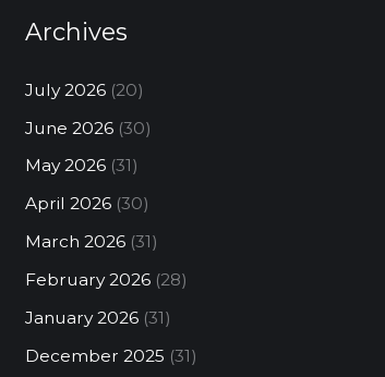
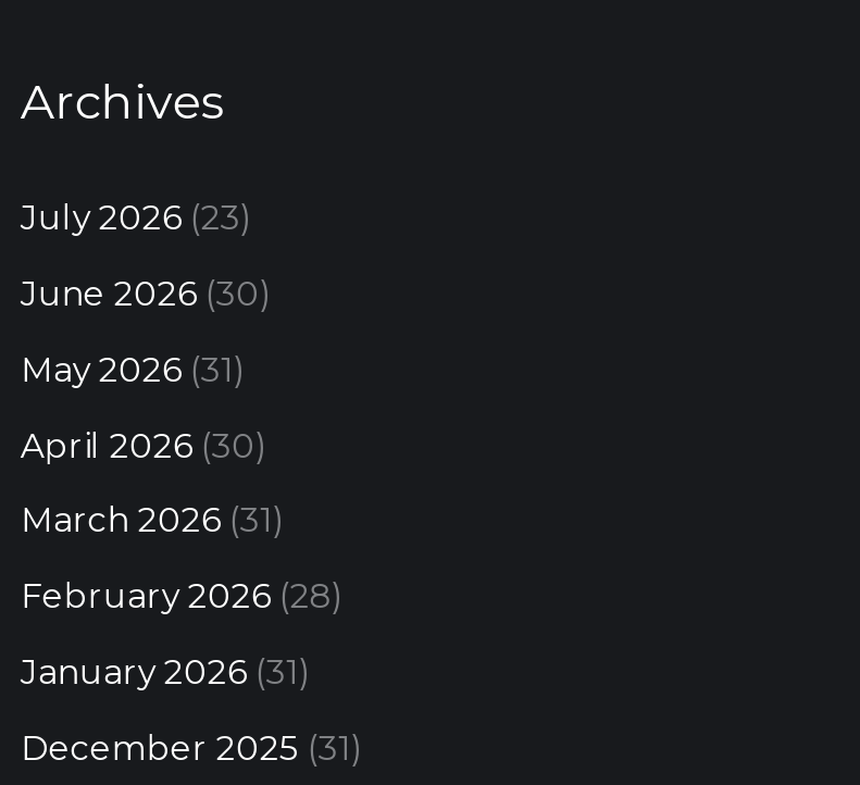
- July 2026 (20)
+ July 2026 (23)
